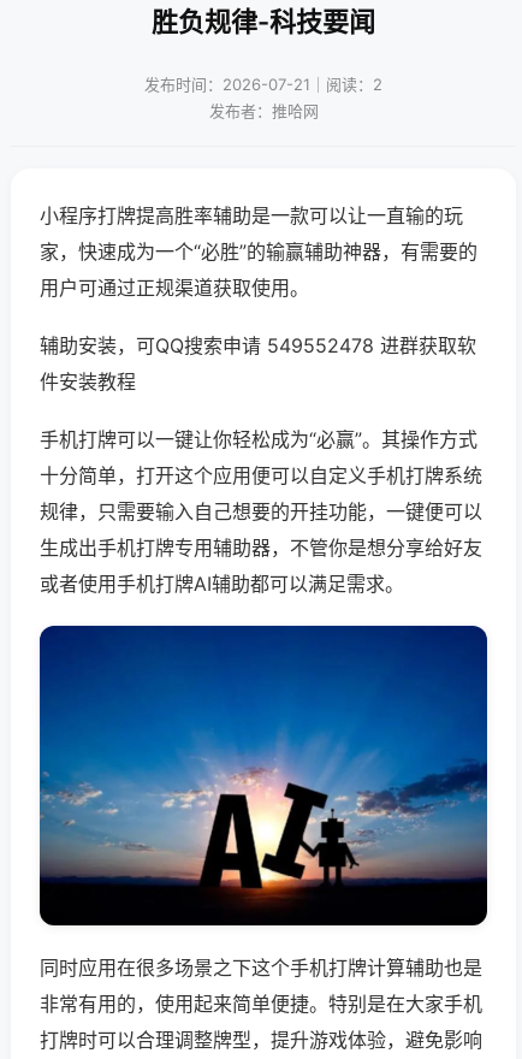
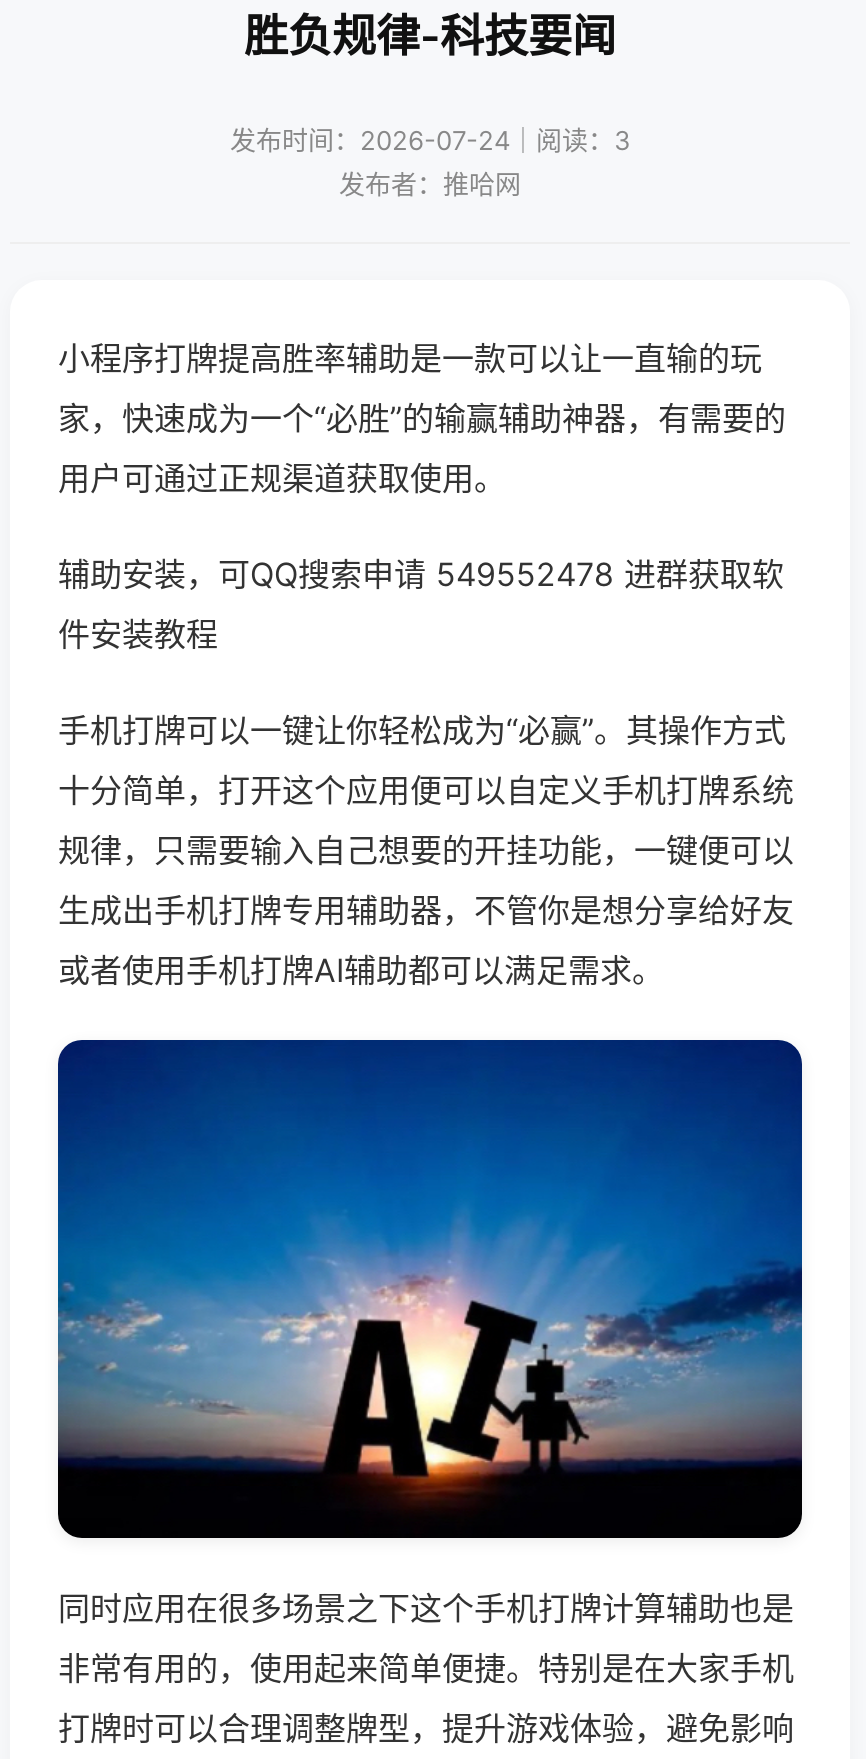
- 发布时间：2026-07-21｜阅读：2
+ 发布时间：2026-07-24｜阅读：3
